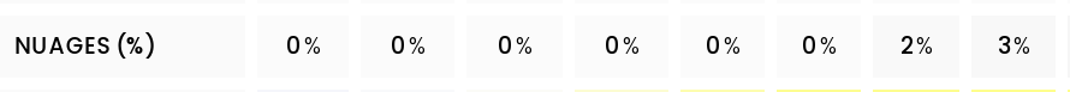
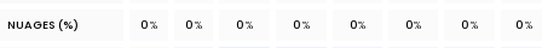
- 2%
+ 0%

- 3%
+ 0%
